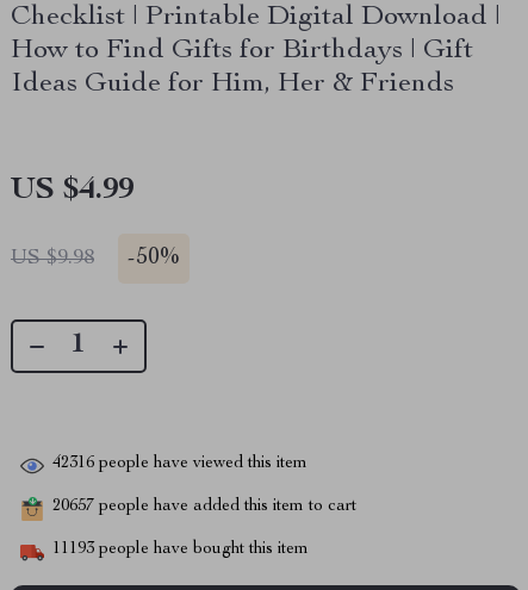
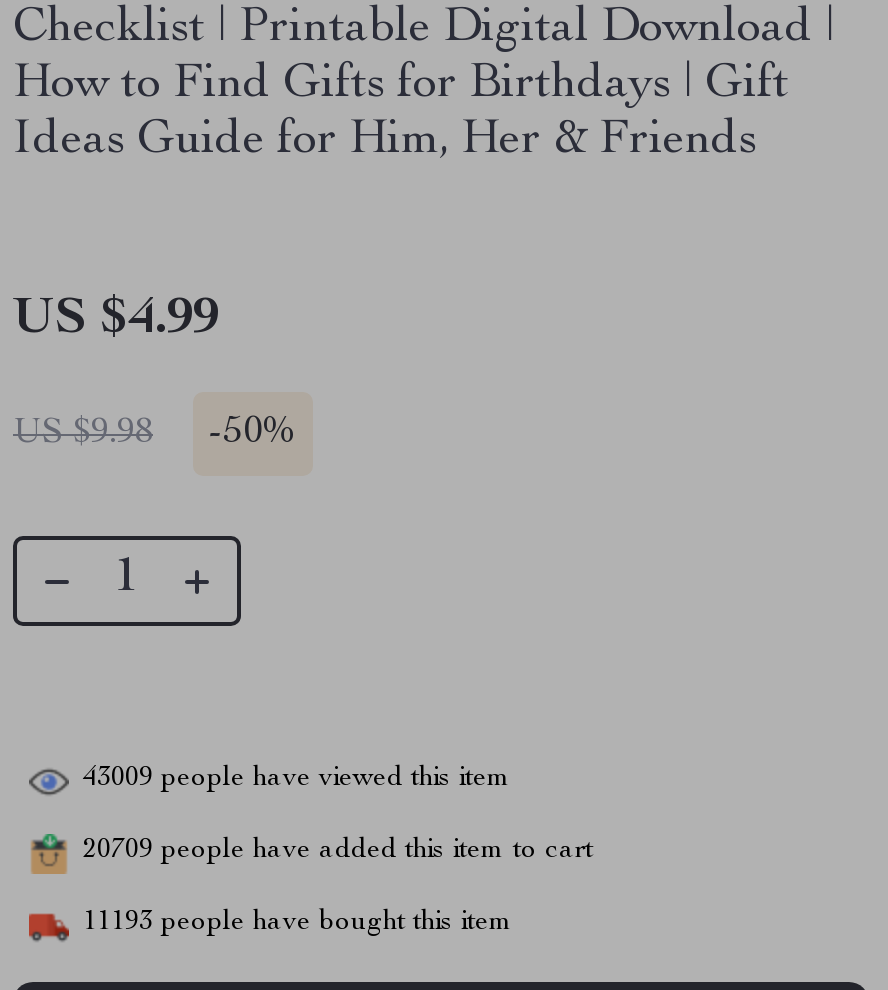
- 42316 people have viewed this item
+ 43009 people have viewed this item

- 20657 people have added this item to cart
+ 20709 people have added this item to cart
